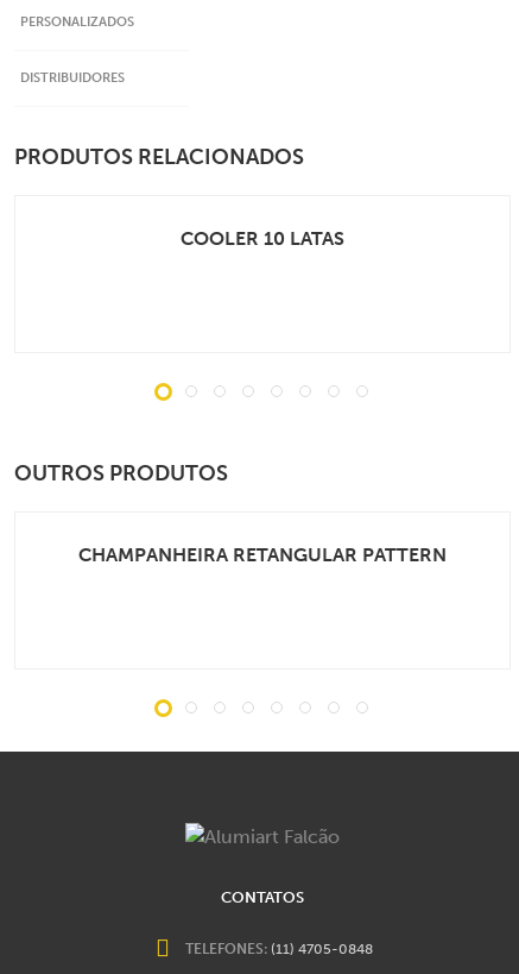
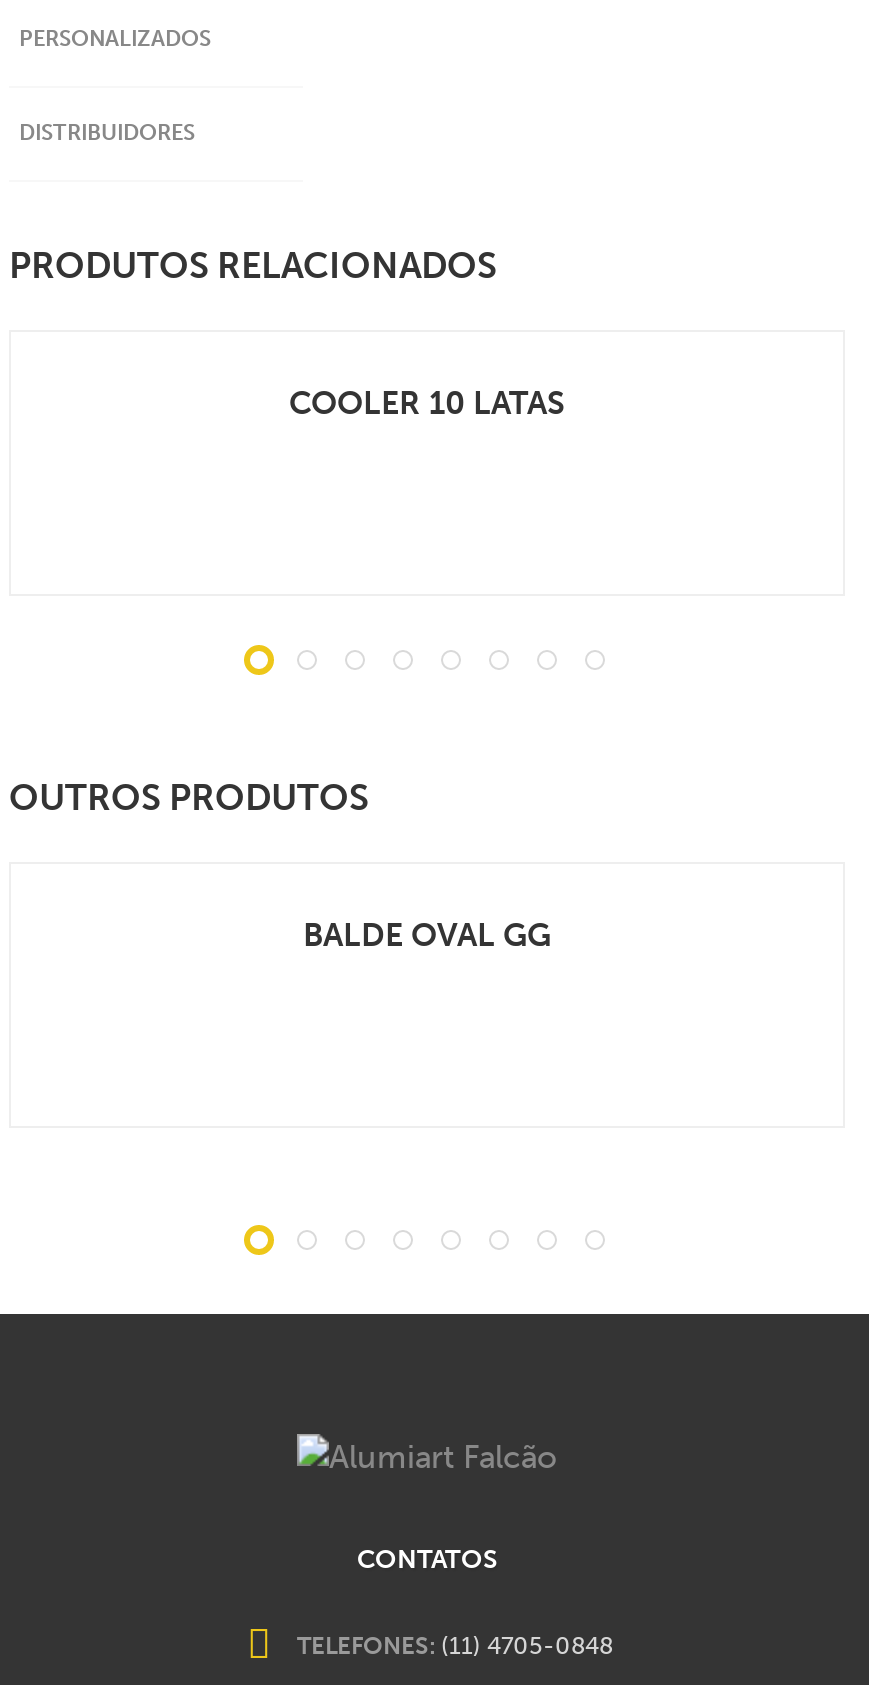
- CHAMPANHEIRA RETANGULAR PATTERN
+ BALDE OVAL GG
